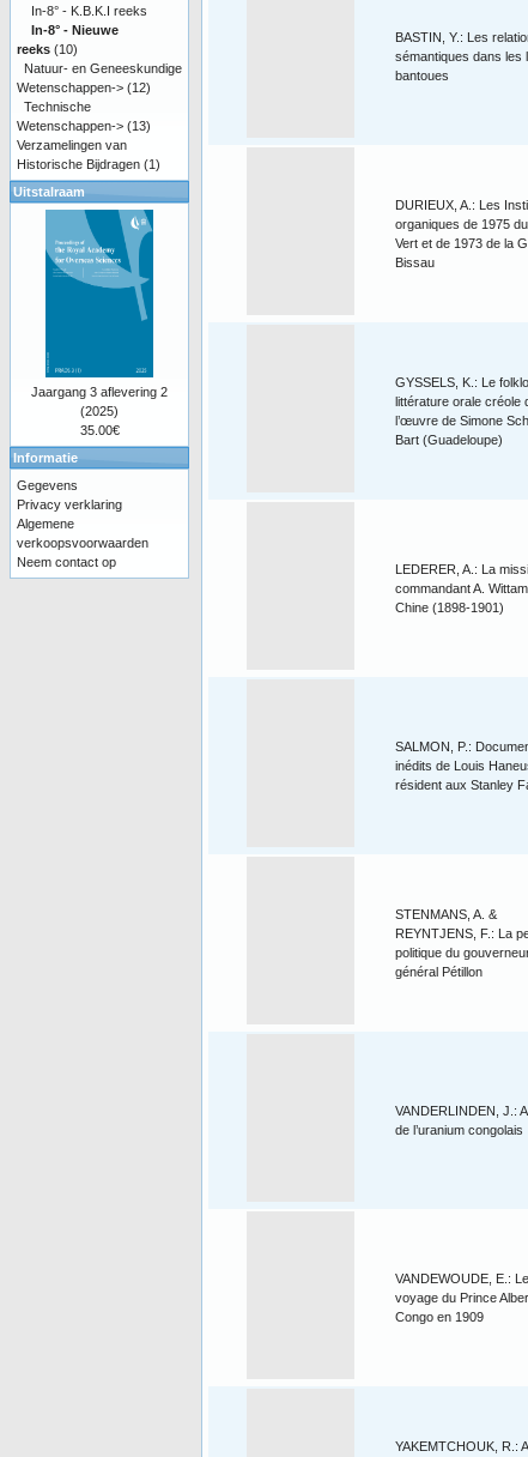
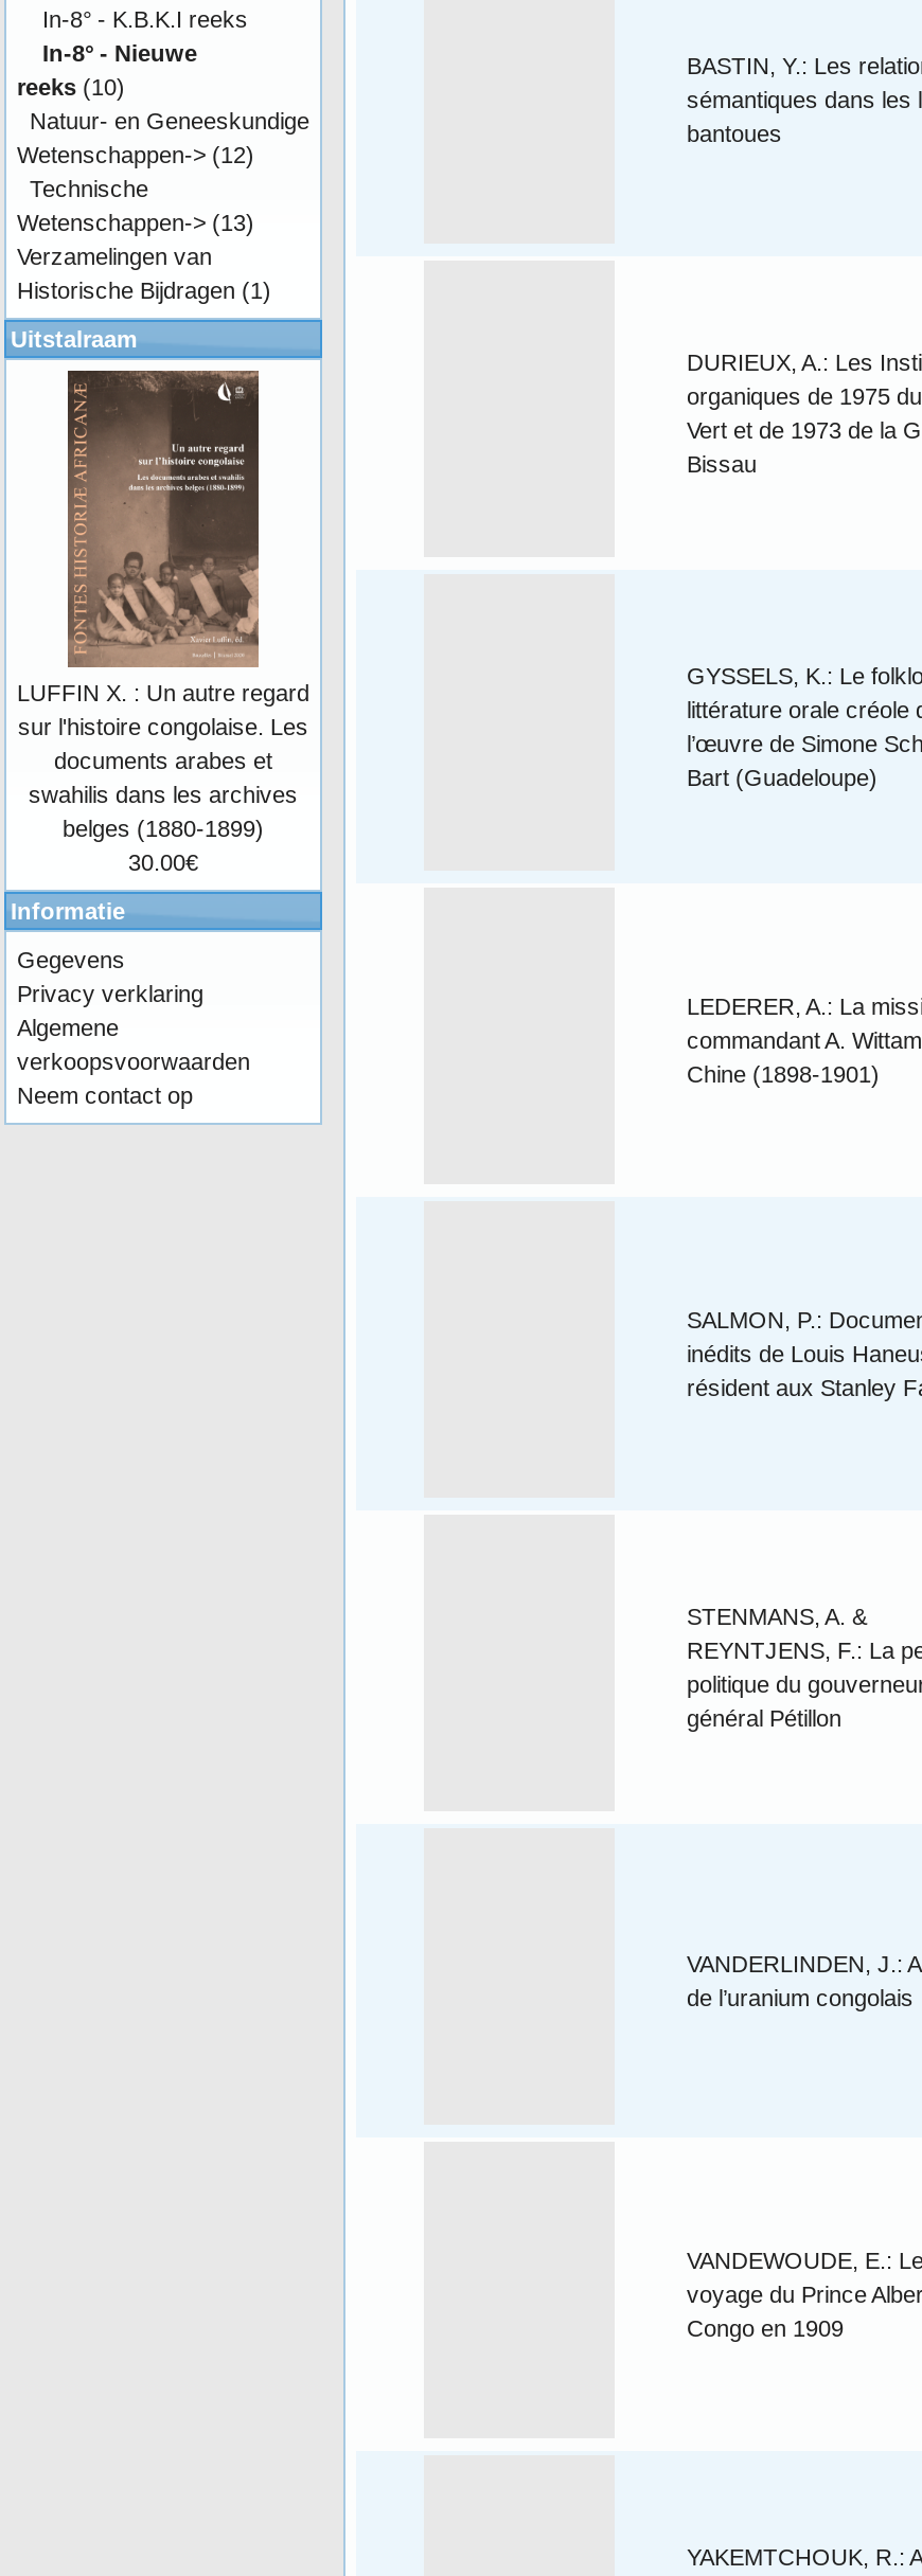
- [image]
- Jaargang 3 aflevering 2
- (2025)
- 35.00€
+ [image]
+ LUFFIN X. : Un autre regard
+ sur l'histoire congolaise. Les
+ documents arabes et
+ swahilis dans les archives
+ belges (1880-1899)
+ 30.00€

moved down: Informatie | Gegevens | Privacy verklaring | Algemene | verkoopsvoorwaarden | Neem contact op
